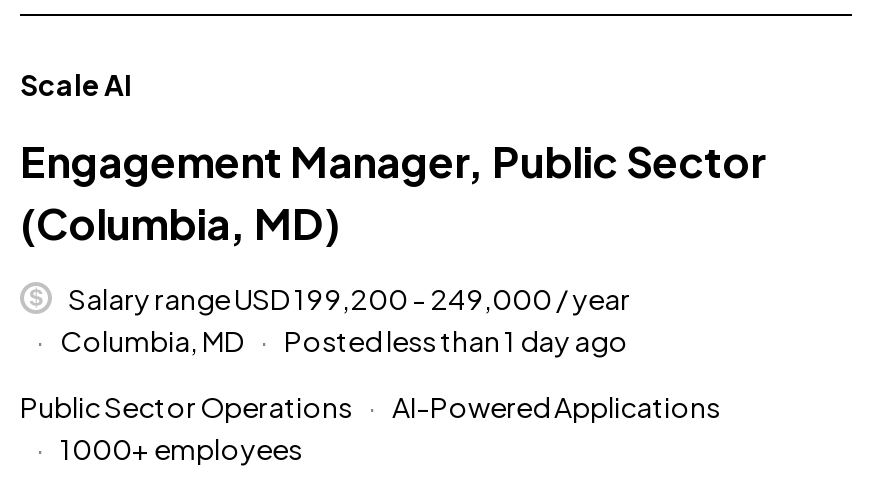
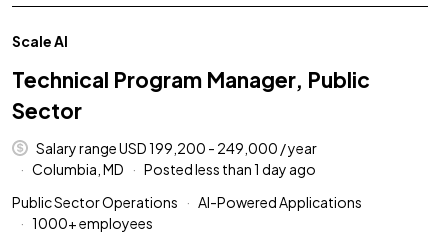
- Engagement Manager, Public Sector
- (Columbia, MD)
+ Technical Program Manager, Public
+ Sector
